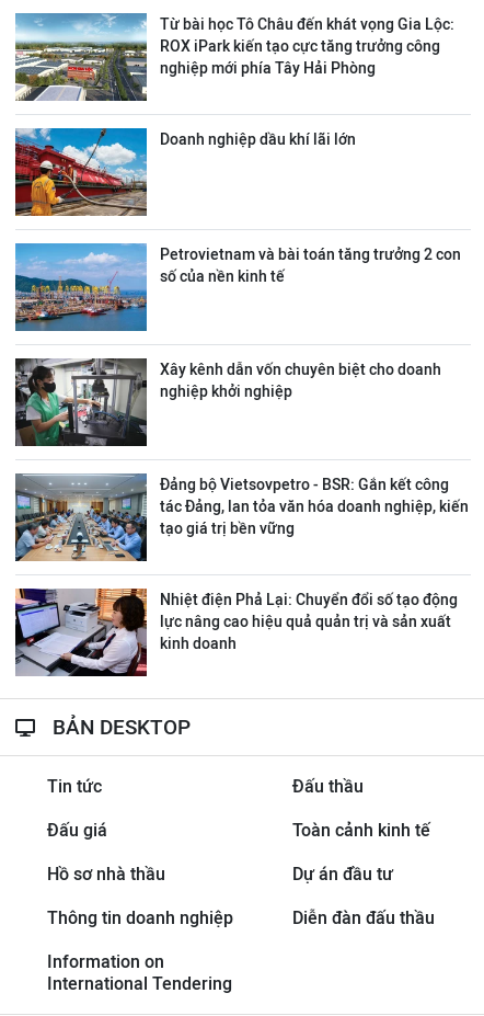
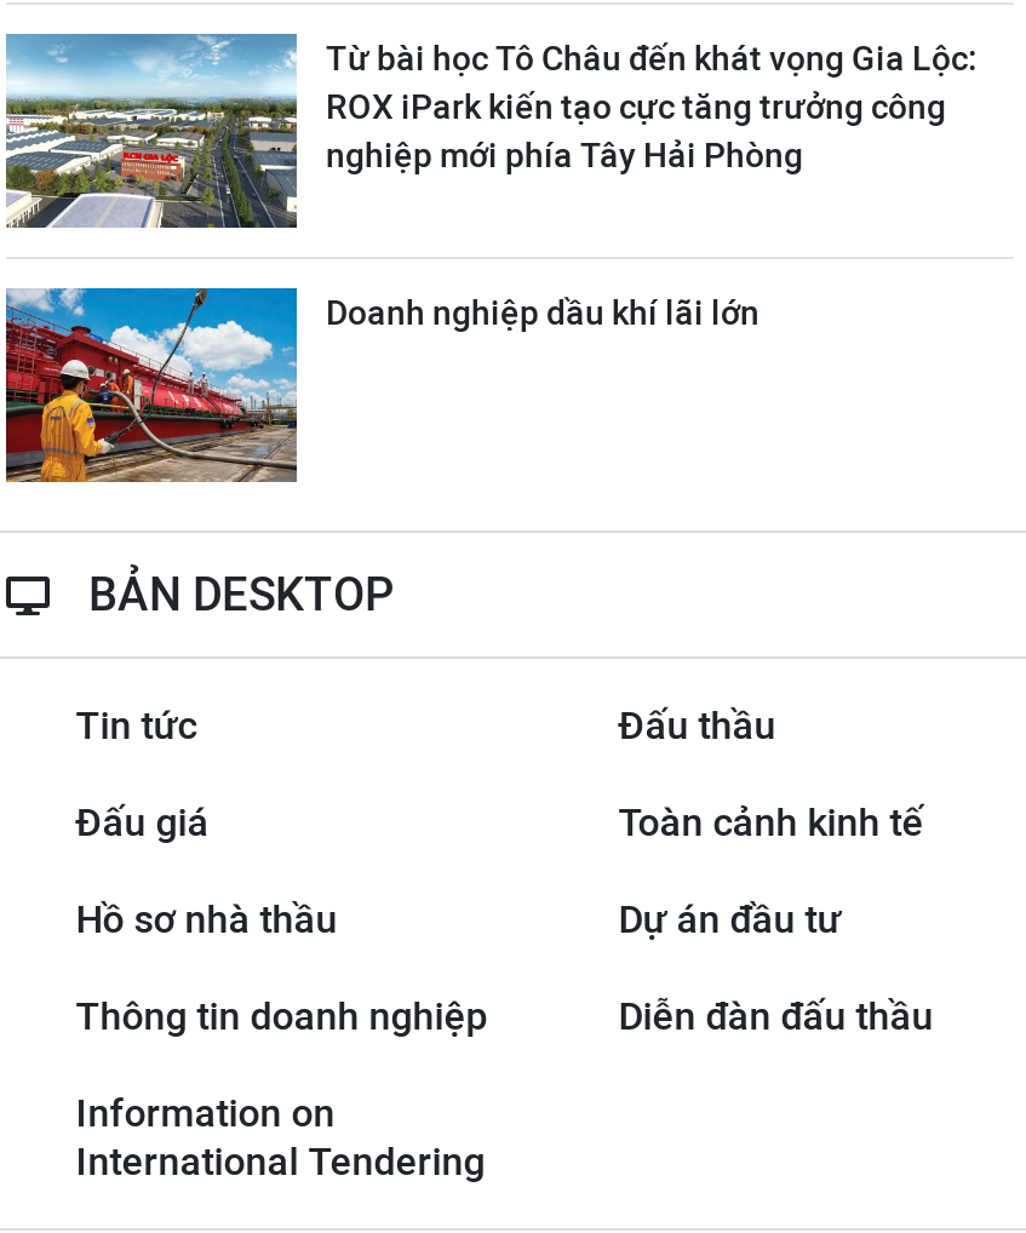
- [image]
- Petrovietnam và bài toán tăng trưởng 2 con
- số của nền kinh tế

- [image]
- Xây kênh dẫn vốn chuyên biệt cho doanh
- nghiệp khởi nghiệp

- [image]
- Đảng bộ Vietsovpetro - BSR: Gắn kết công
- tác Đảng, lan tỏa văn hóa doanh nghiệp, kiến
- tạo giá trị bền vững

- [image]
- Nhiệt điện Phả Lại: Chuyển đổi số tạo động
- lực nâng cao hiệu quả quản trị và sản xuất
- kinh doanh
